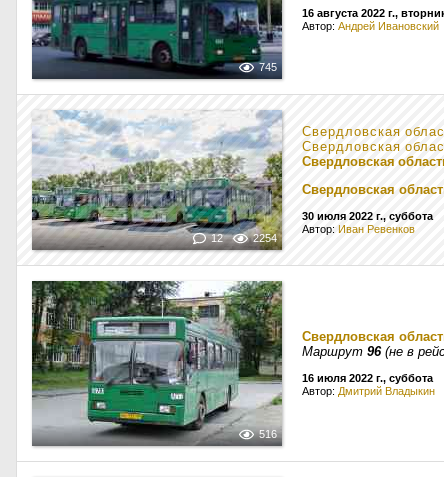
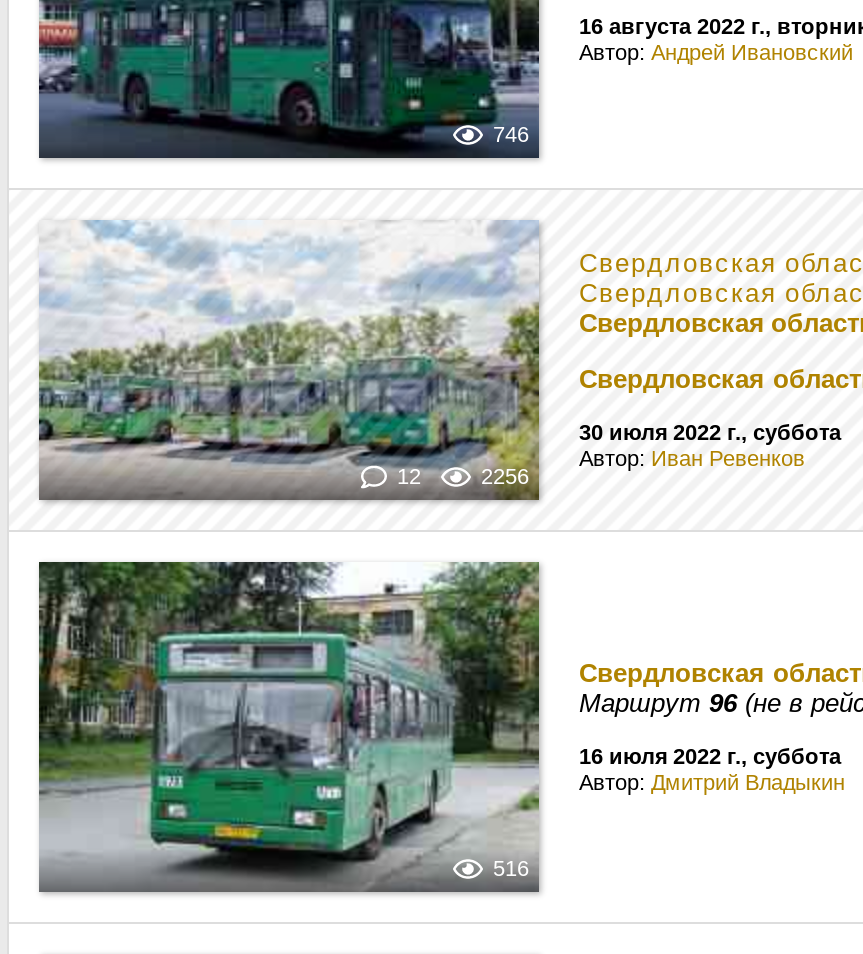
- 745
+ 746

- 2254
+ 2256
